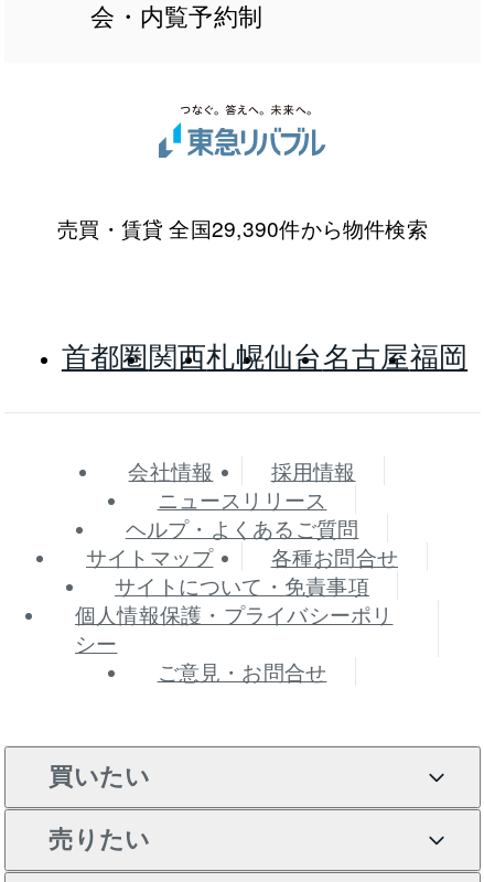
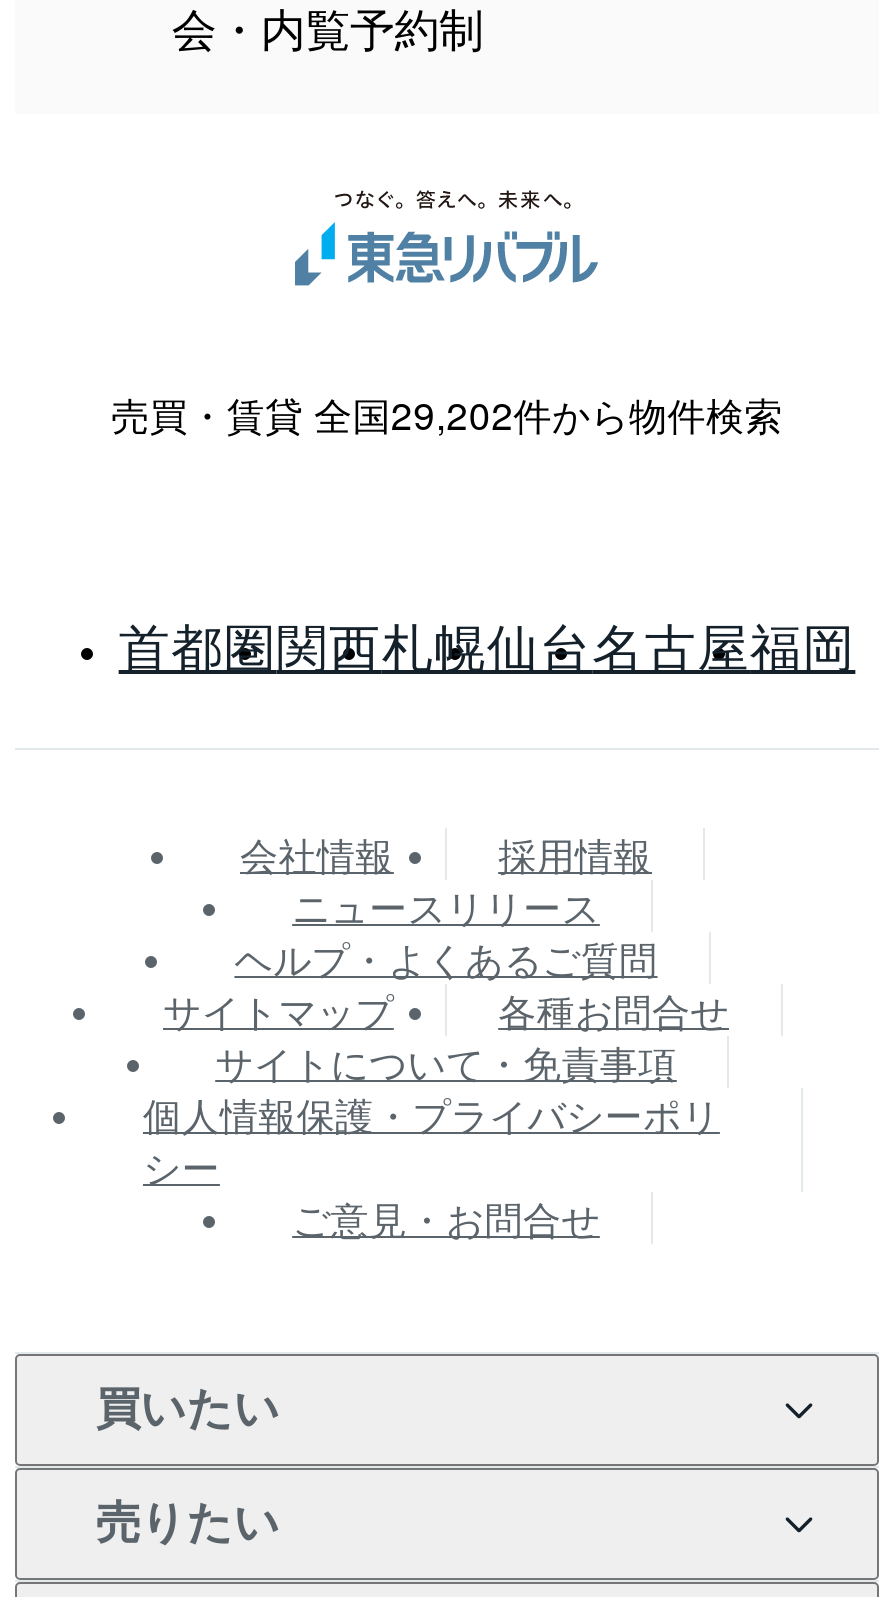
- 売買・賃貸 全国29,390件から物件検索
+ 売買・賃貸 全国29,202件から物件検索
